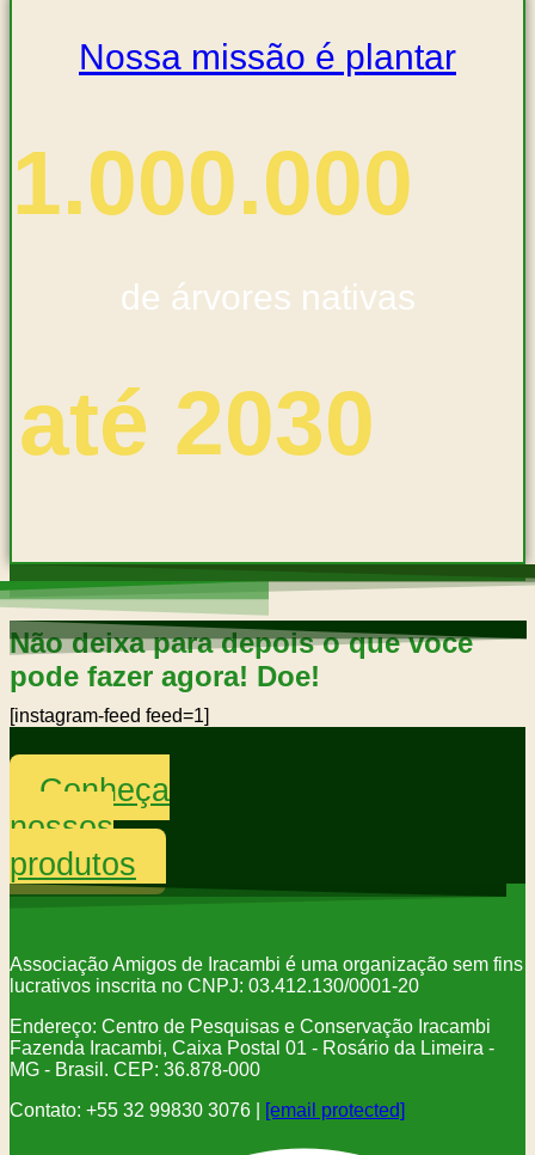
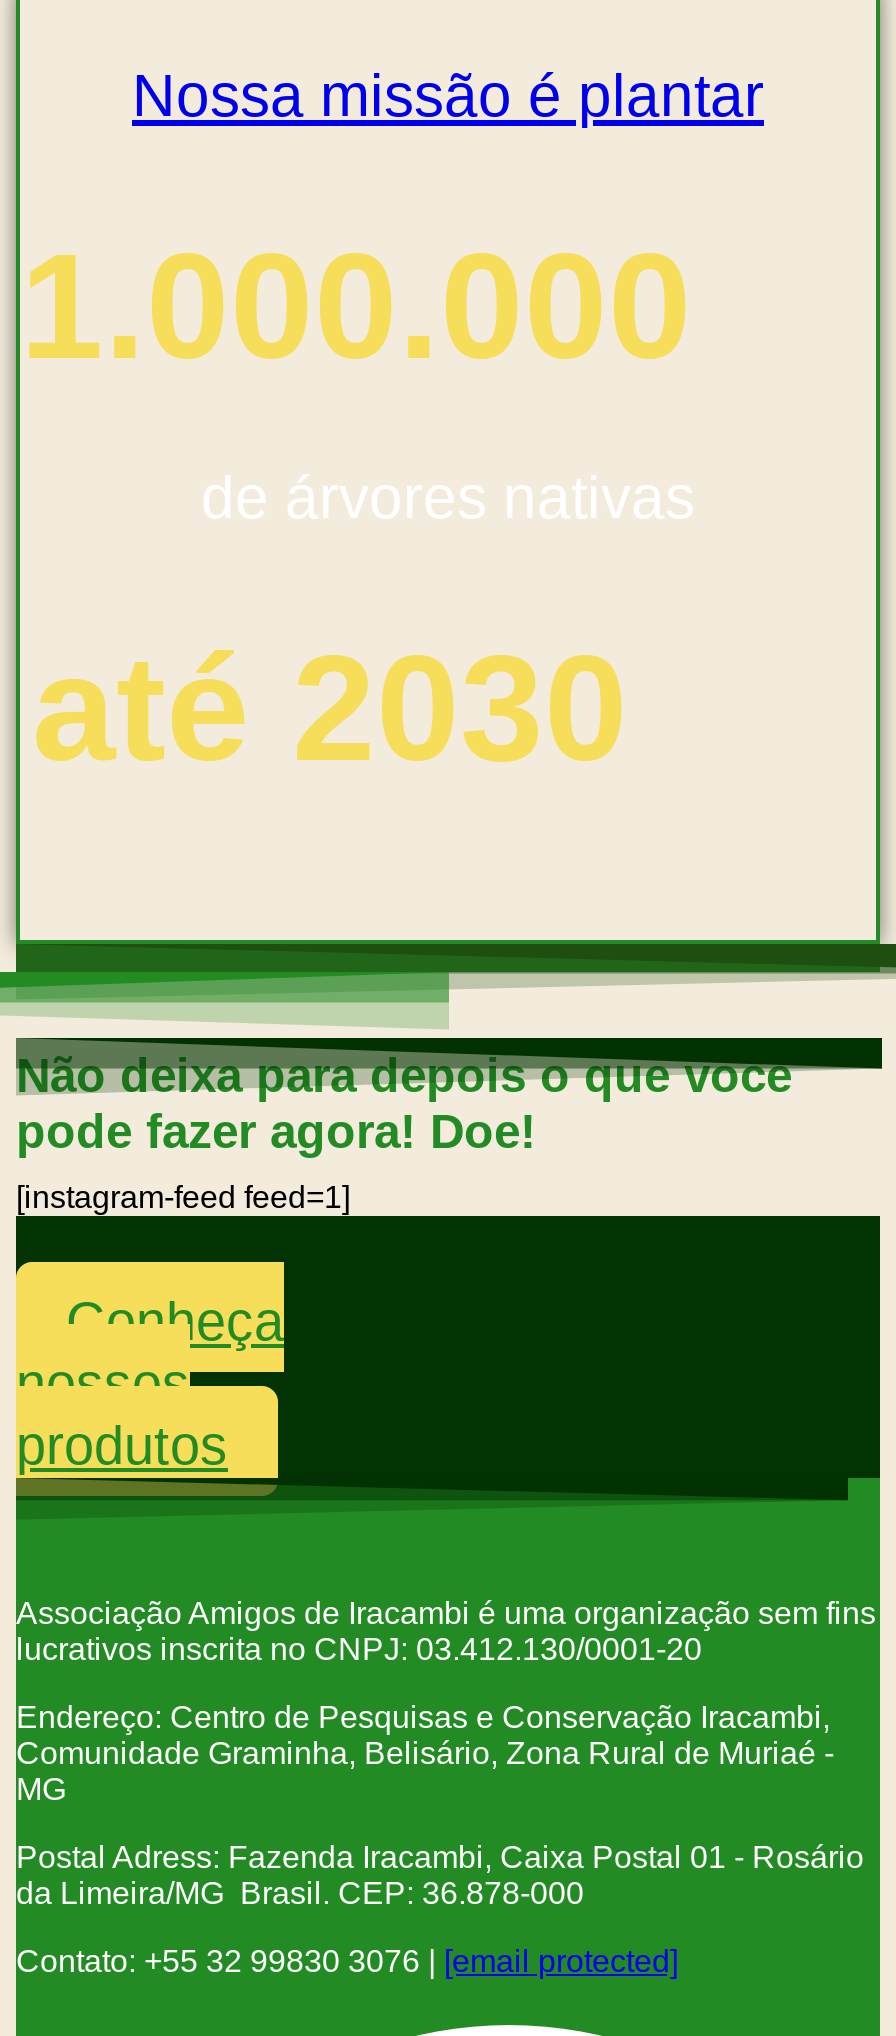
- Endereço: Centro de Pesquisas e Conservação Iracambi
- Fazenda Iracambi, Caixa Postal 01 - Rosário da Limeira -
- MG - Brasil. CEP: 36.878-000
+ Endereço: Centro de Pesquisas e Conservação Iracambi,
+ Comunidade Graminha, Belisário, Zona Rural de Muriaé -
+ MG
+ Postal Adress: Fazenda Iracambi, Caixa Postal 01 - Rosário
+ da Limeira/MG Brasil. CEP: 36.878-000
